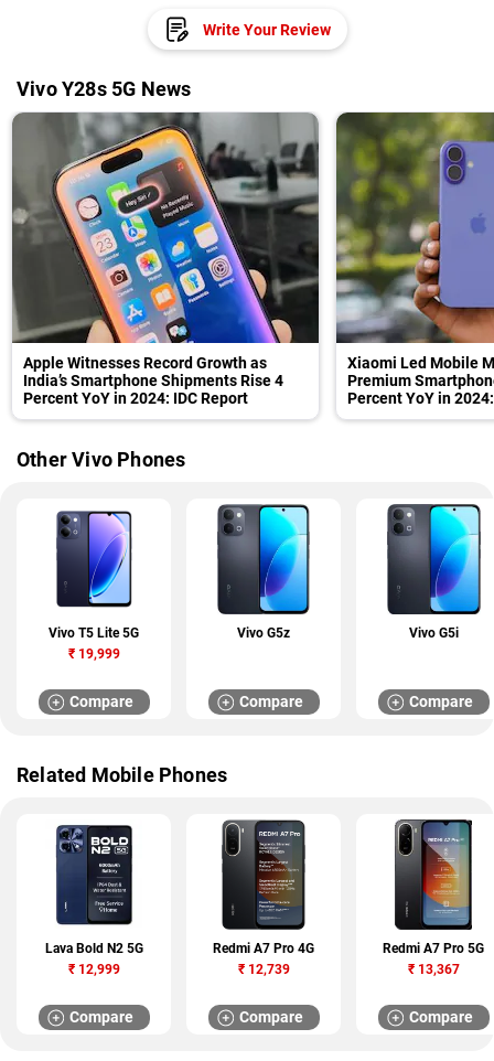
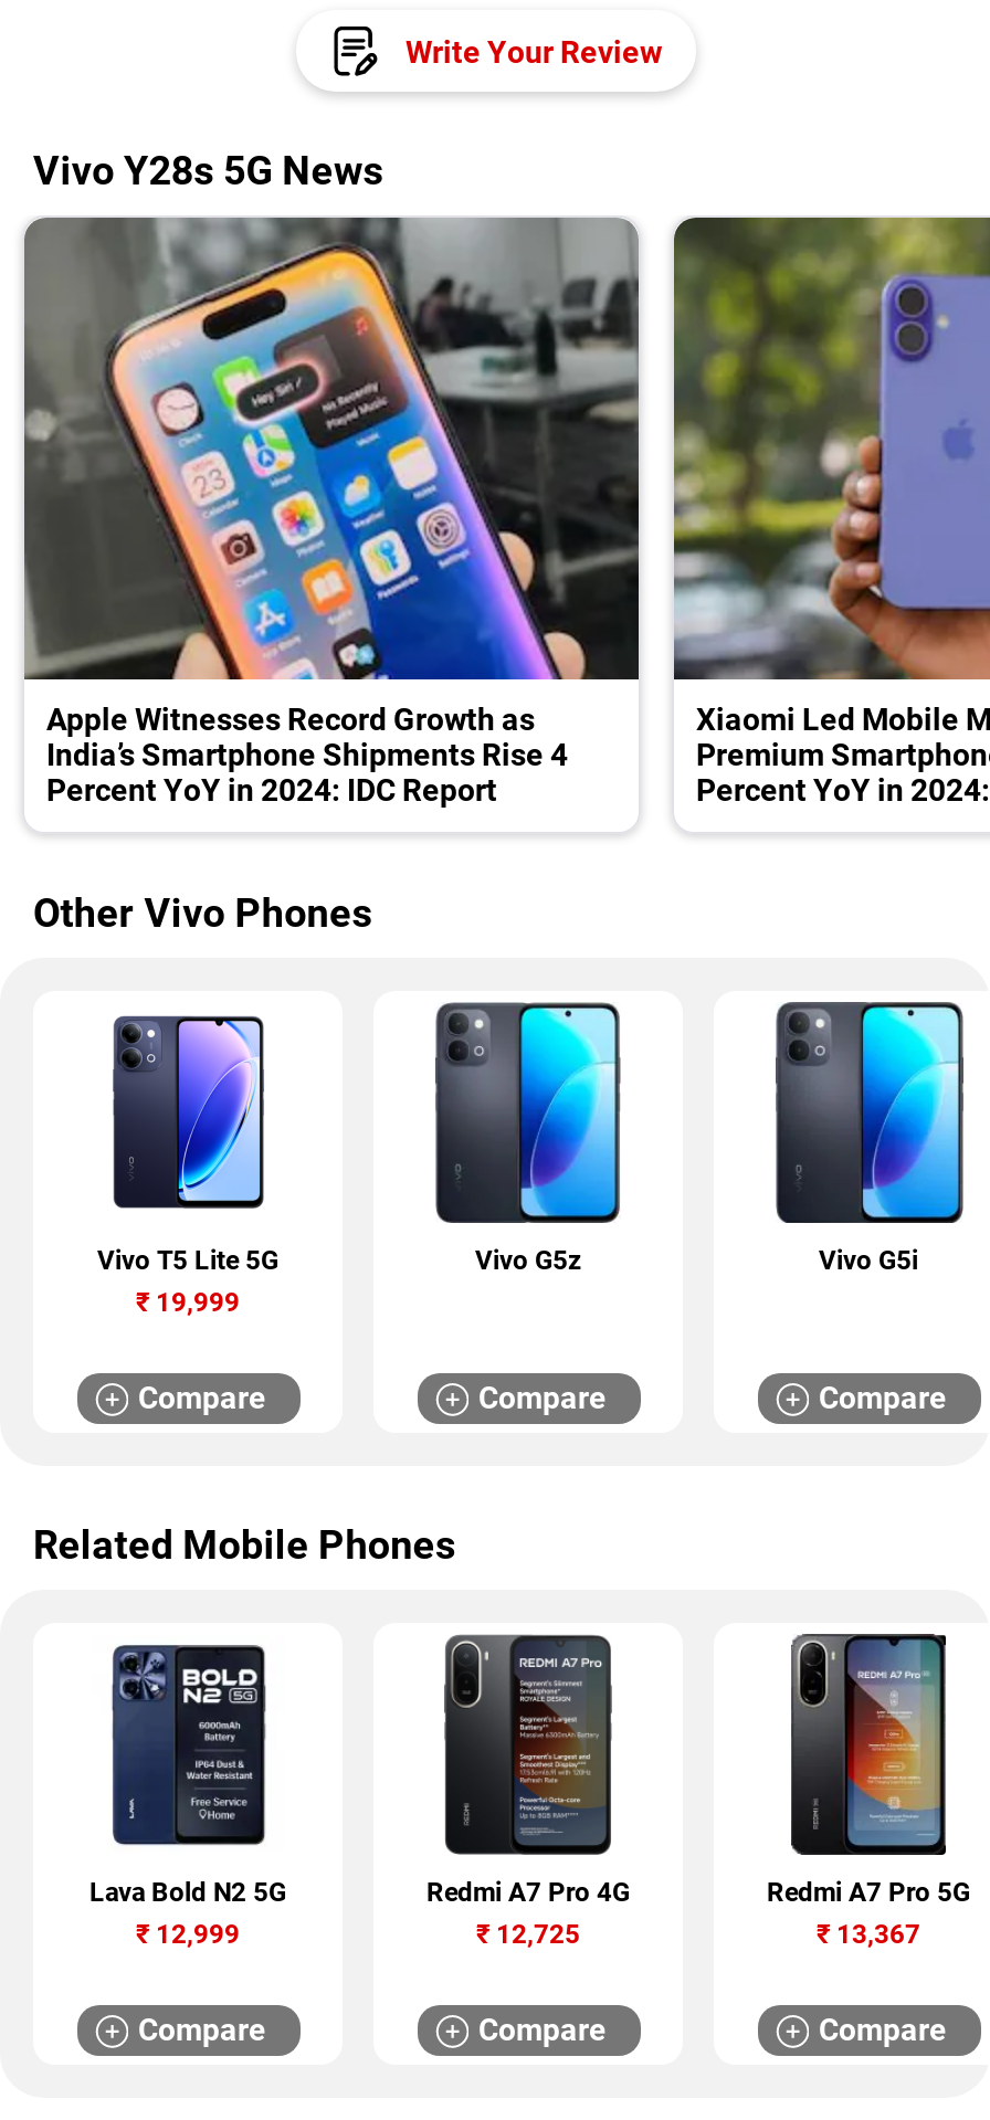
- ₹12,739
+ ₹12,725
